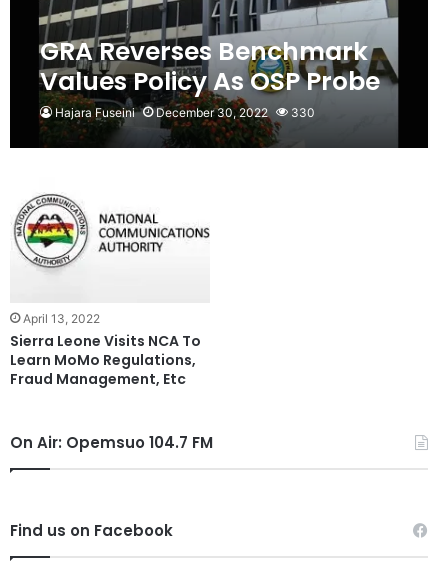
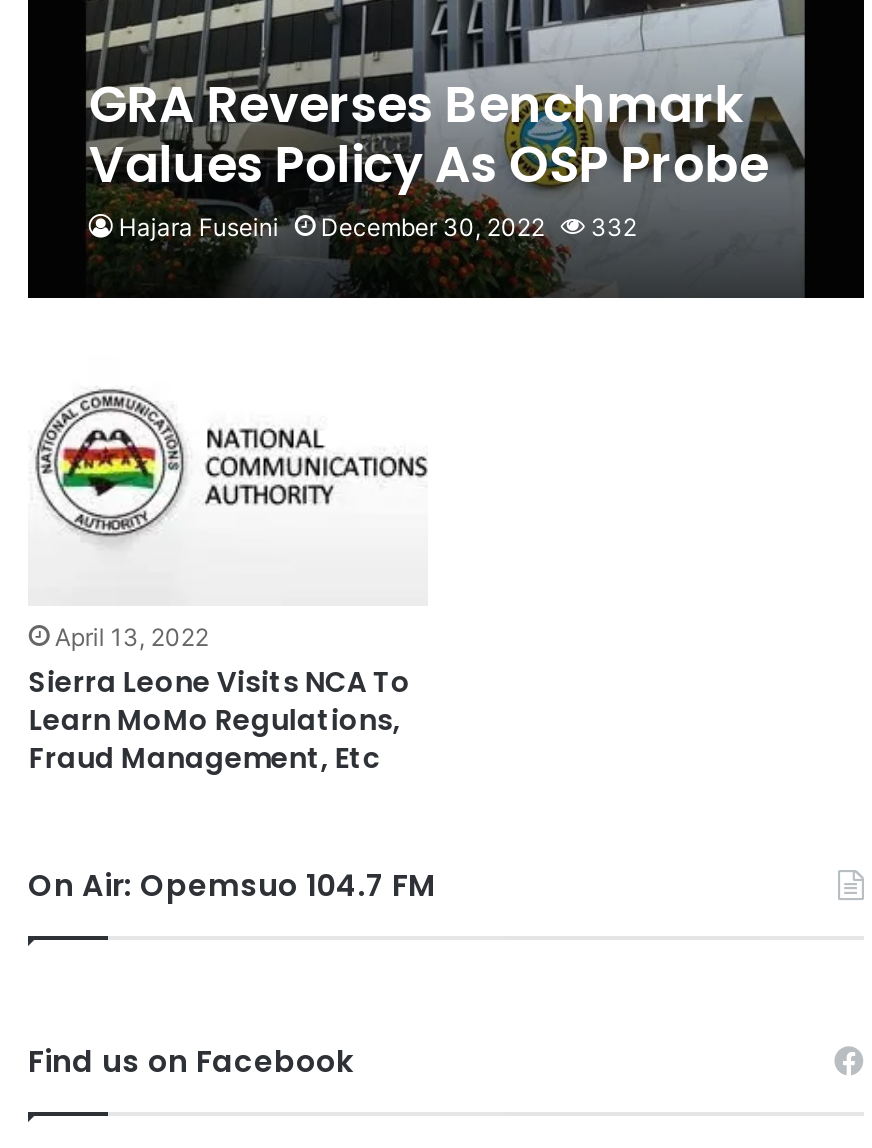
- 330
+ 332
